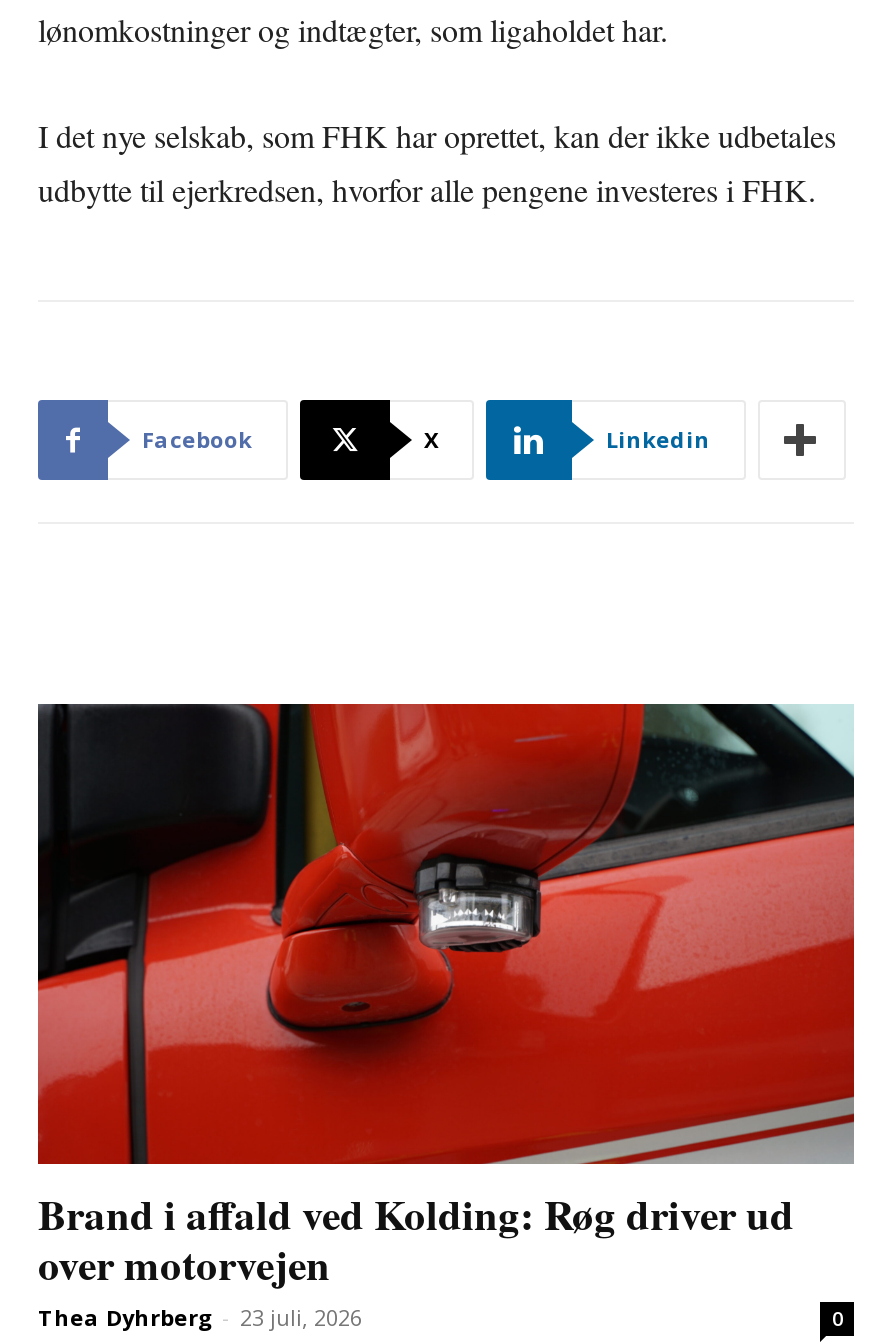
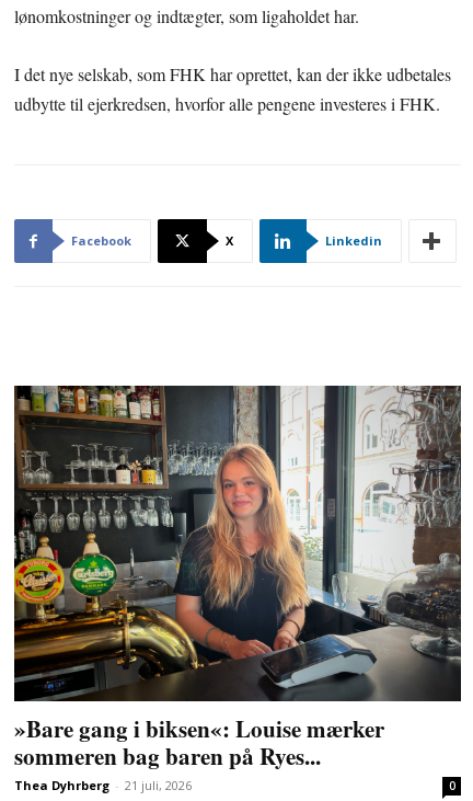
- [image]
- Brand i affald ved Kolding: Røg driver ud
- over motorvejen
- Thea Dyhrberg - 23 juli, 2026
+ [image]
+ »Bare gang i biksen«: Louise mærker
+ sommeren bag baren på Ryes...
+ Thea Dyhrberg - 21 juli, 2026
